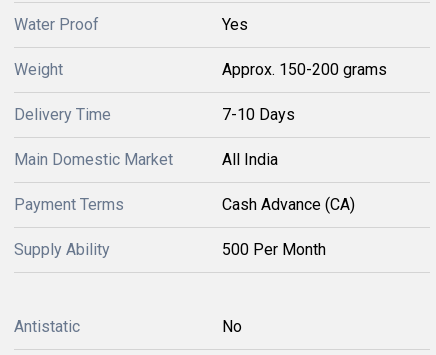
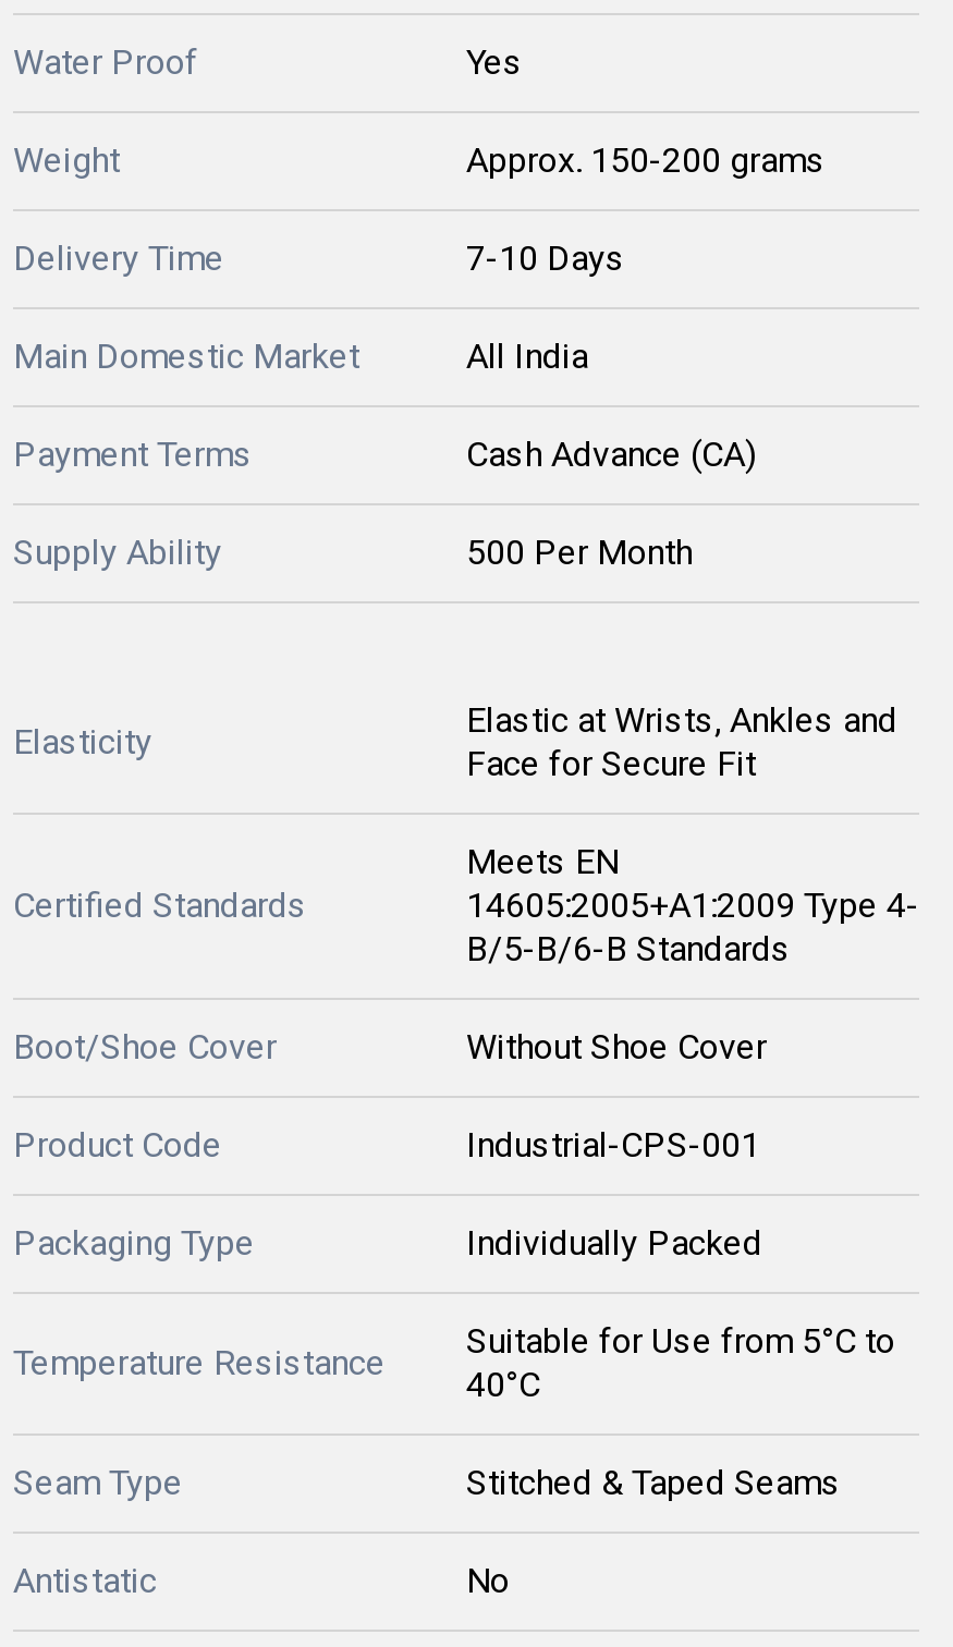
+ Elasticity

+ Elastic at Wrists, Ankles and
+ Face for Secure Fit
+ Certified Standards

+ Meets EN
+ 14605:2005+A1:2009 Type 4-
+ B/5-B/6-B Standards
+ Boot/Shoe Cover
+ Without Shoe Cover
+ Product Code
+ Industrial-CPS-001
+ Packaging Type
+ Individually Packed
+ Temperature Resistance

+ Suitable for Use from 5°C to
+ 40°C
+ Seam Type
+ Stitched & Taped Seams
